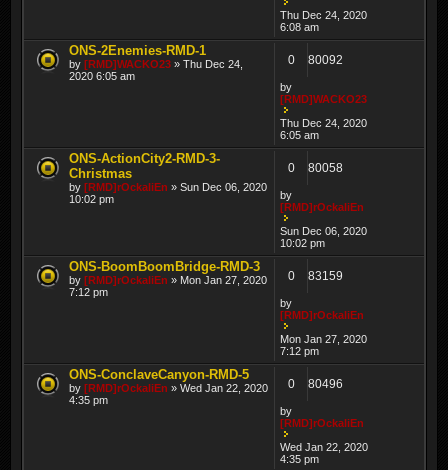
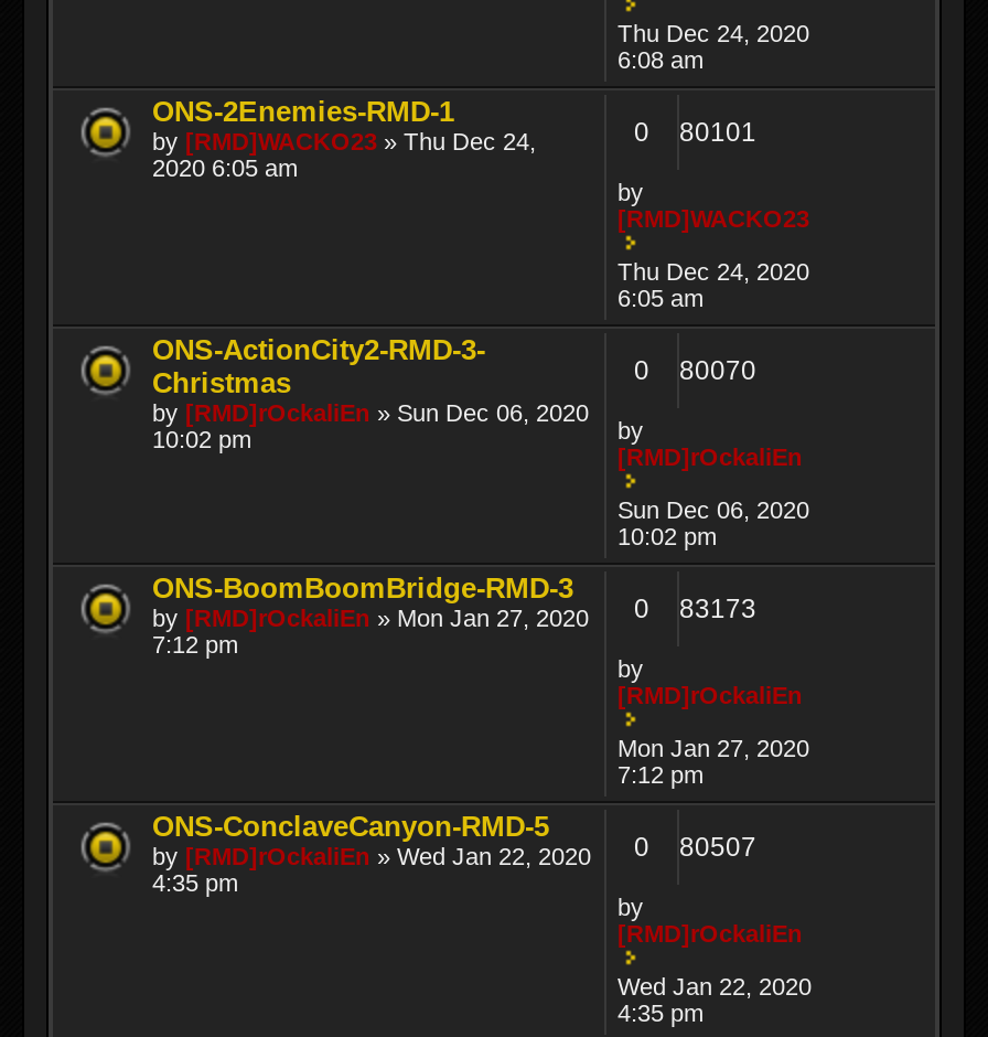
- 0 80092
+ 0 80101

- 0 80058
+ 0 80070

- 83159
+ 83173

- 80496
+ 80507
